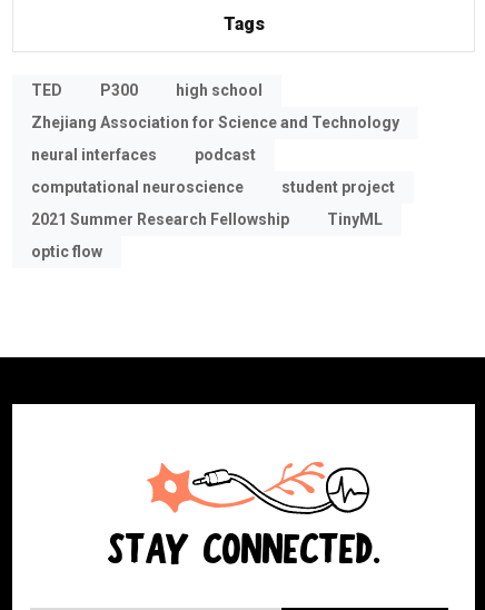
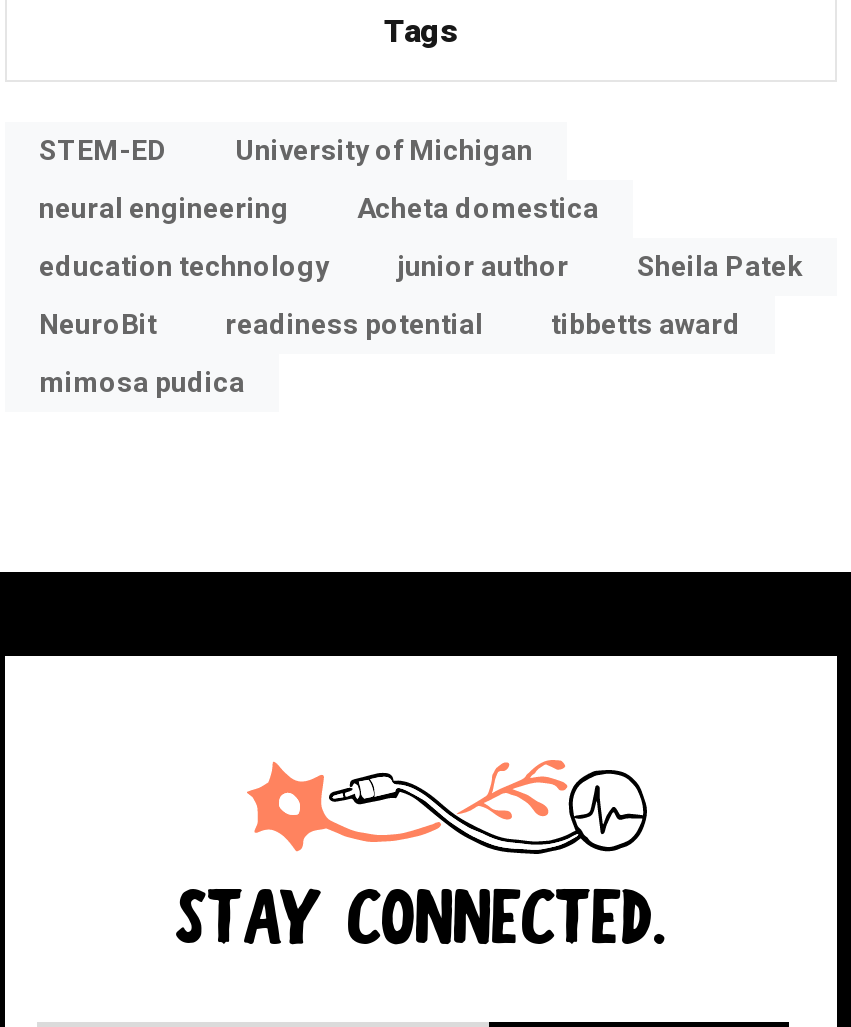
- TED
- P300
- high school
- Zhejiang Association for Science and Technology
- neural interfaces
- podcast
- computational neuroscience
- student project
- 2021 Summer Research Fellowship
- TinyML
- optic flow
+ STEM-ED
+ University of Michigan
+ neural engineering
+ Acheta domestica
+ education technology
+ junior author
+ Sheila Patek
+ NeuroBit
+ readiness potential
+ tibbetts award
+ mimosa pudica
